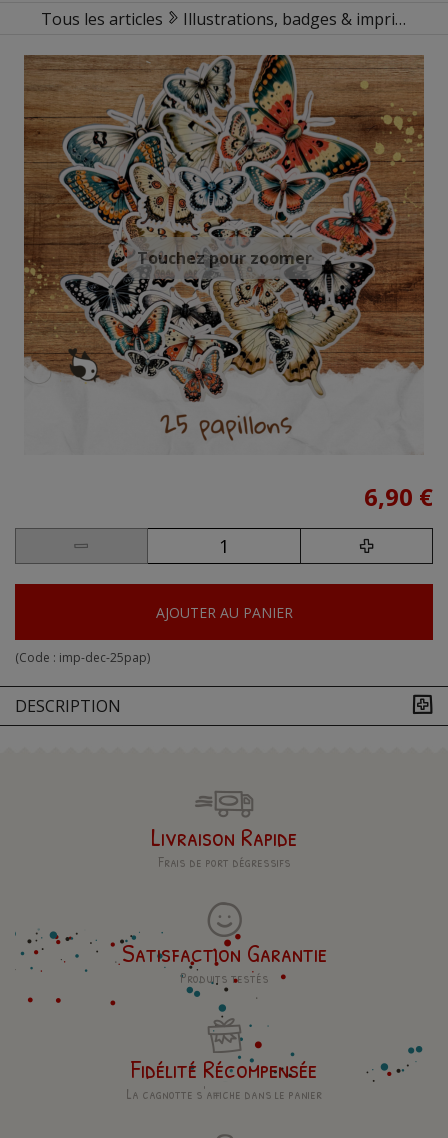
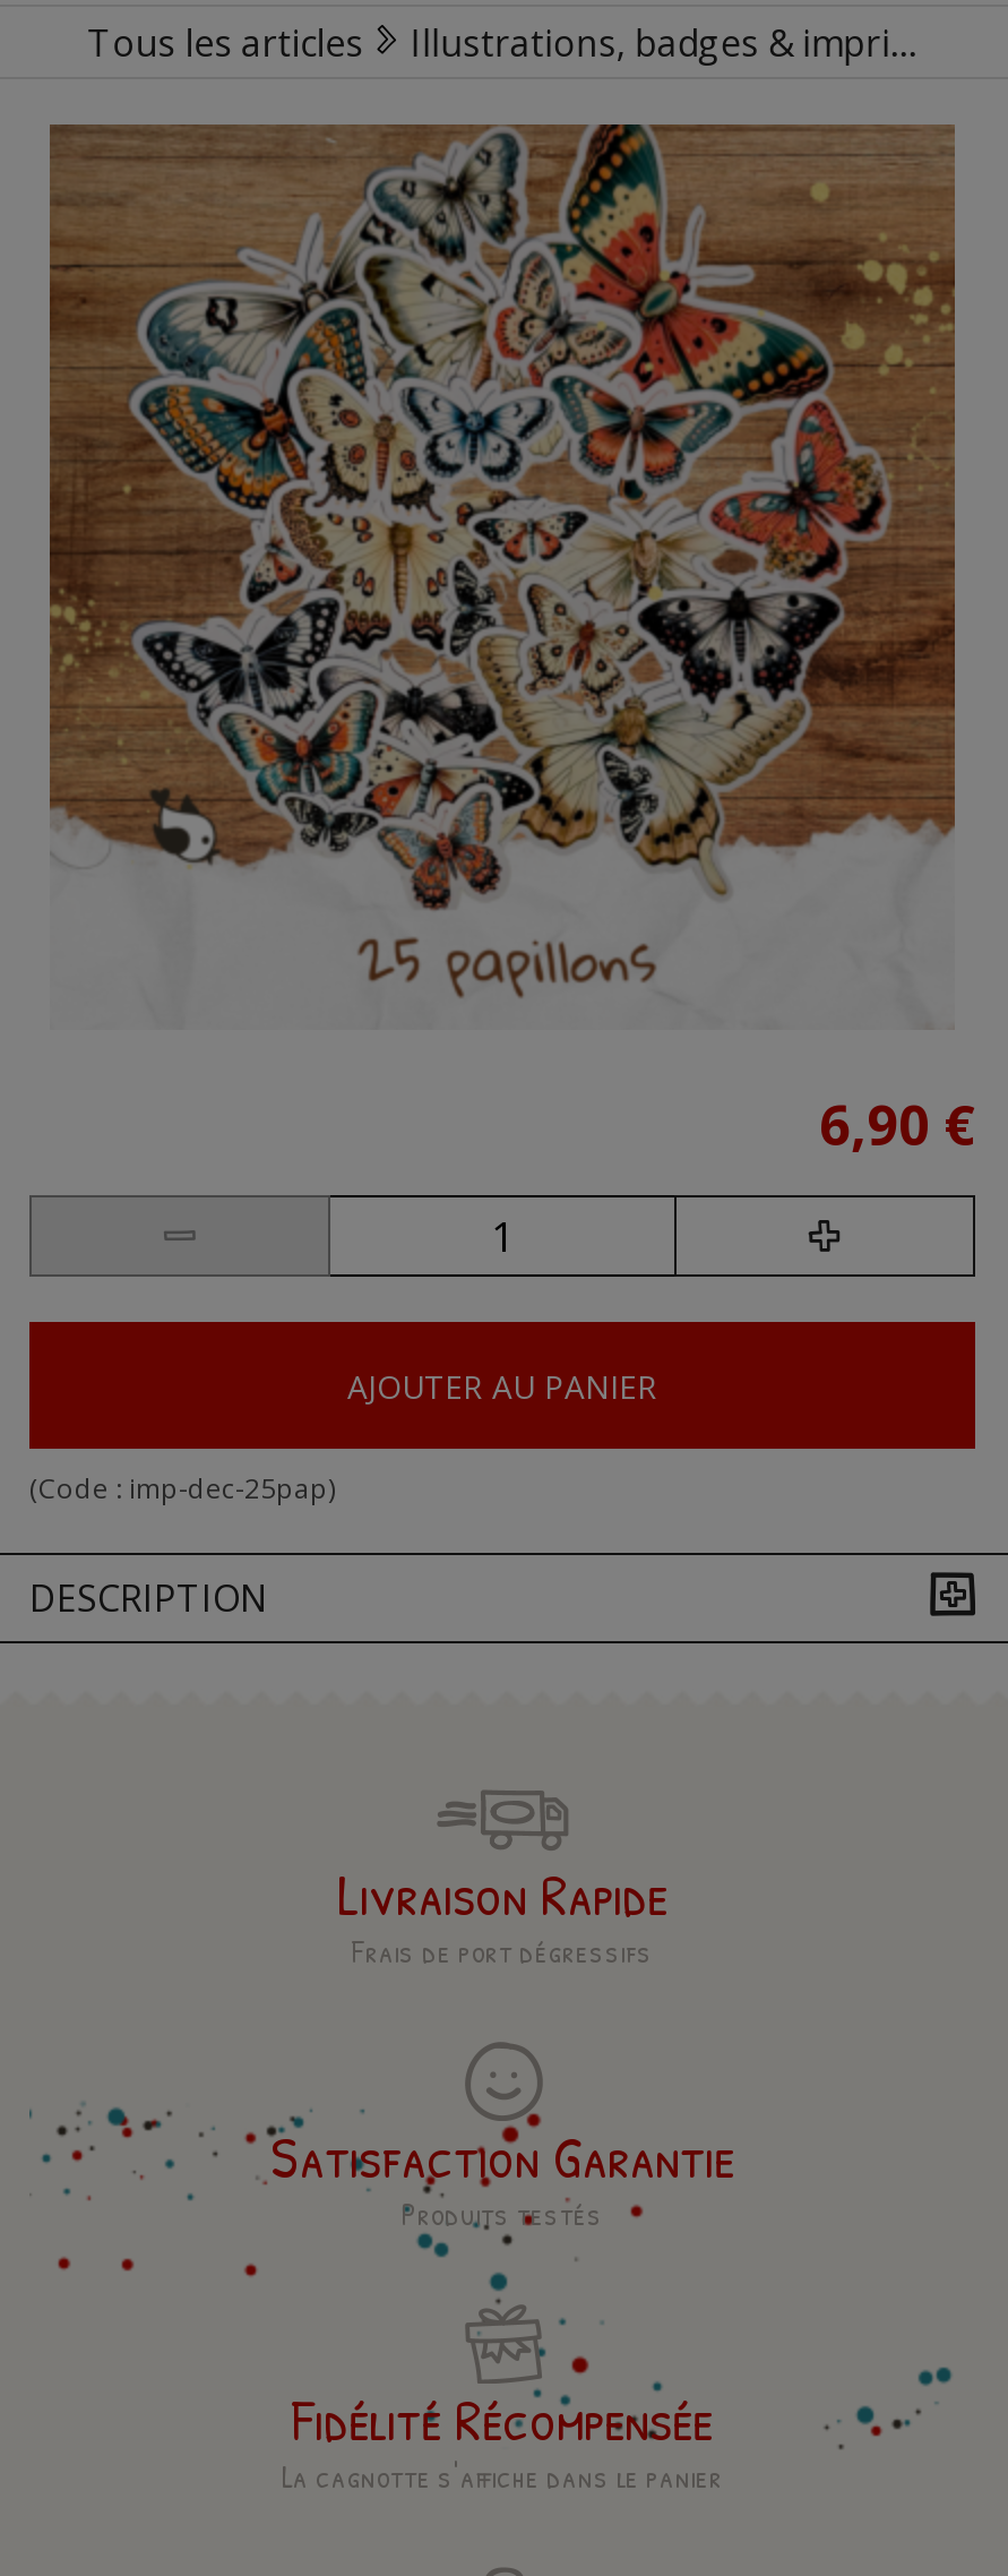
- Touchez pour zoomer
